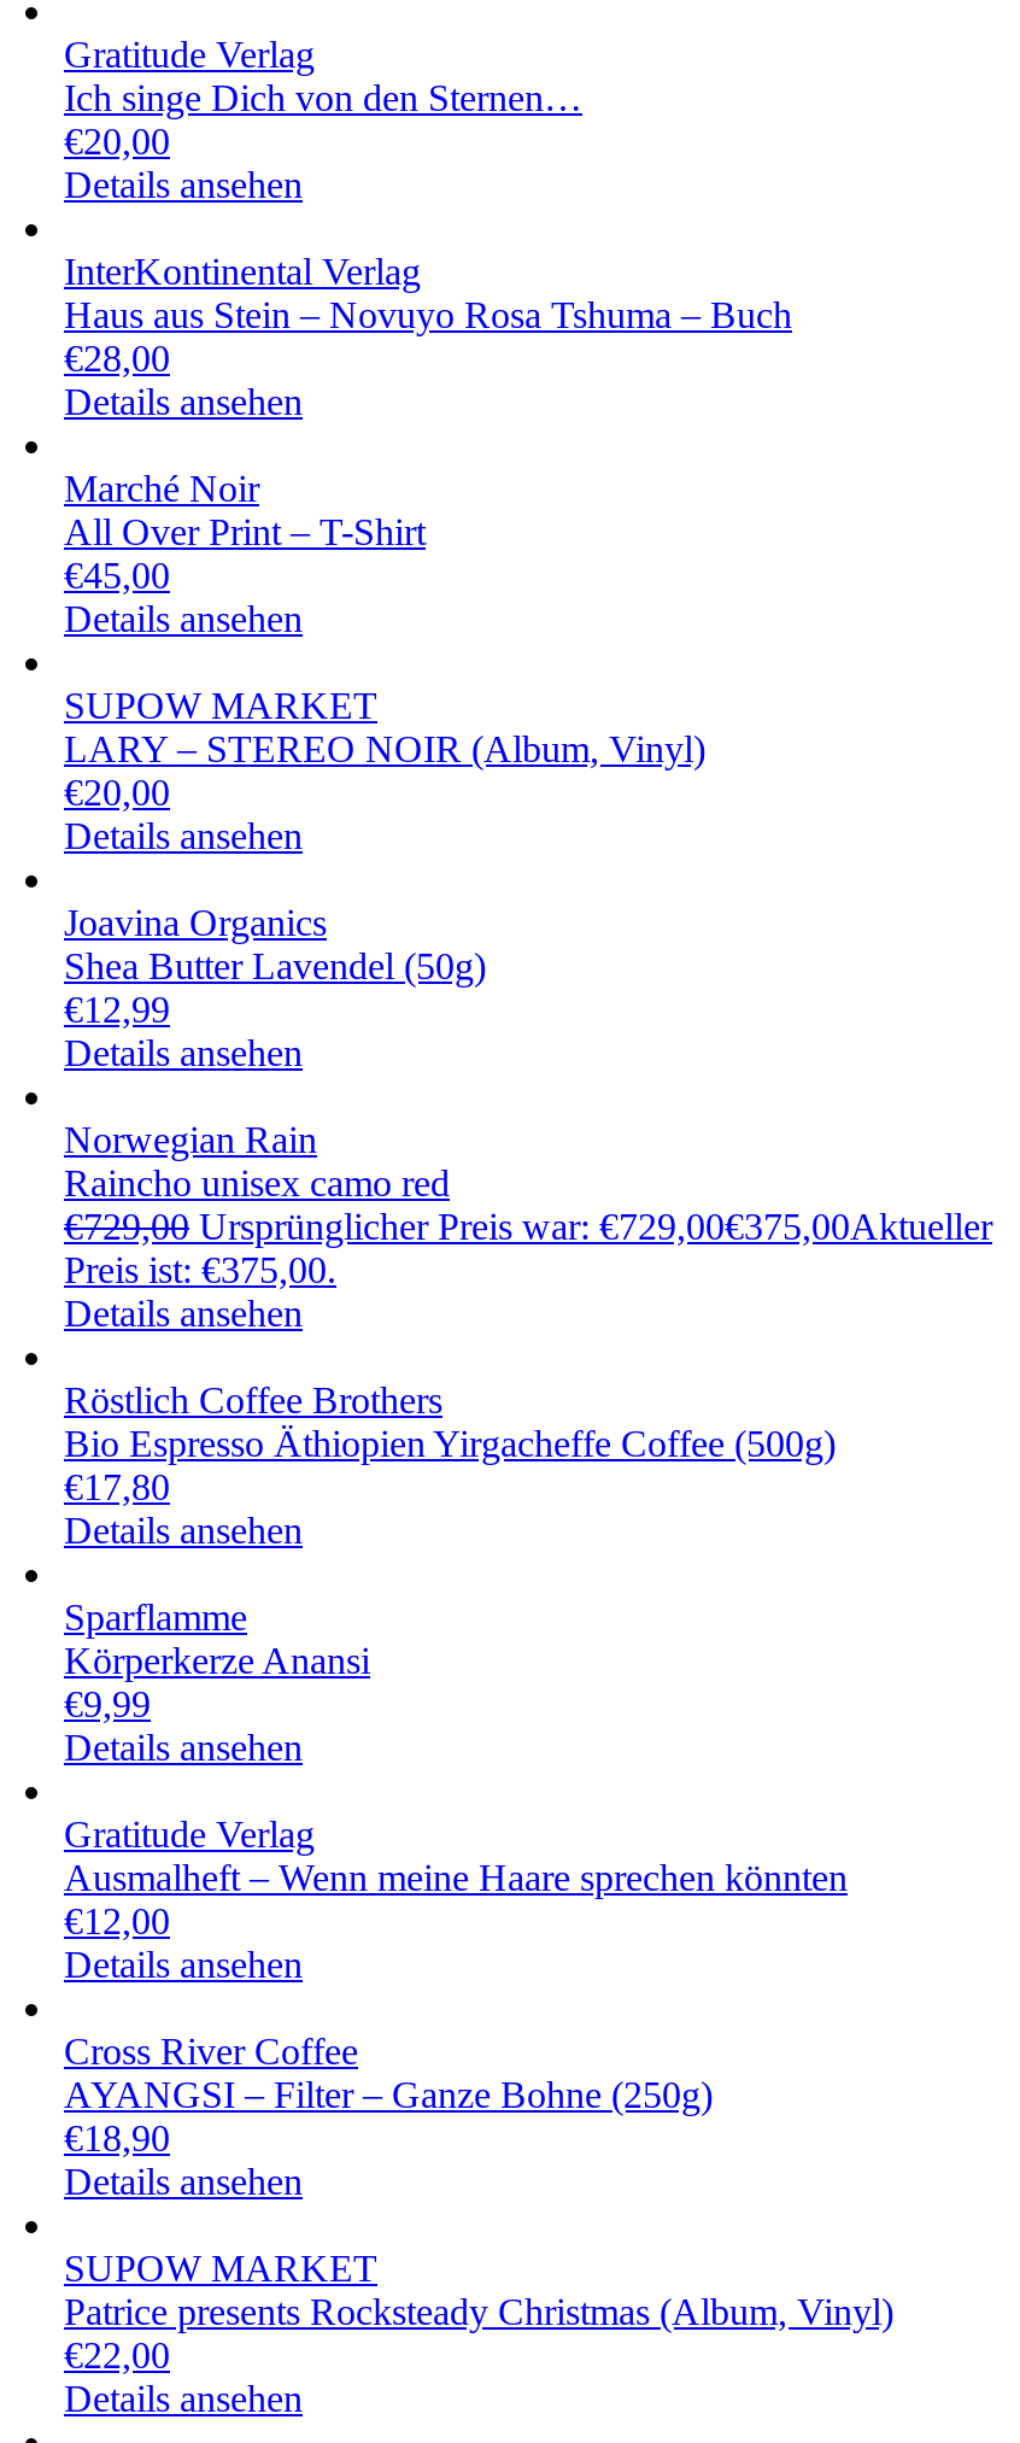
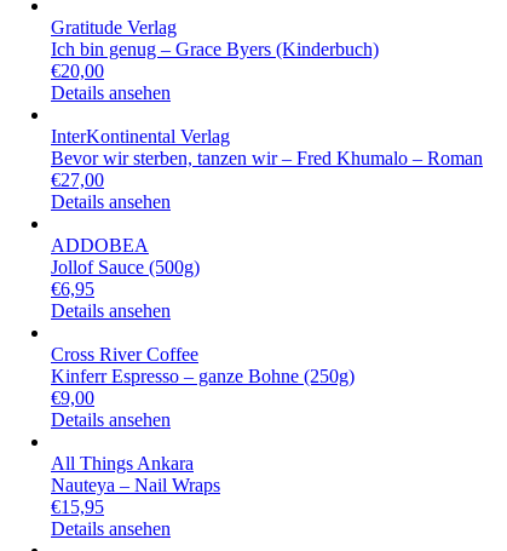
- Ich singe Dich von den Sternen…
+ Ich bin genug – Grace Byers (Kinderbuch)

- Haus aus Stein – Novuyo Rosa Tshuma – Buch
- €28,00
+ Bevor wir sterben, tanzen wir – Fred Khumalo – Roman
+ €27,00

- Marché Noir
- All Over Print – T-Shirt
- €45,00
- Details ansehen
- SUPOW MARKET
- LARY – STEREO NOIR (Album, Vinyl)
- €20,00
- Details ansehen
- Joavina Organics
- Shea Butter Lavendel (50g)
- €12,99
- Details ansehen
- Norwegian Rain
- Raincho unisex camo red
- €729,00 Ursprünglicher Preis war: €729,00€375,00Aktueller
- Preis ist: €375,00.
- Details ansehen
- Röstlich Coffee Brothers
- Bio Espresso Äthiopien Yirgacheffe Coffee (500g)
- €17,80
- Details ansehen
- Sparflamme
- Körperkerze Anansi
- €9,99
- Details ansehen
- Gratitude Verlag
- Ausmalheft – Wenn meine Haare sprechen könnten
- €12,00
+ ADDOBEA
+ Jollof Sauce (500g)
+ €6,95

- AYANGSI – Filter – Ganze Bohne (250g)
- €18,90
+ Kinferr Espresso – ganze Bohne (250g)
+ €9,00

- SUPOW MARKET
- Patrice presents Rocksteady Christmas (Album, Vinyl)
- €22,00
+ All Things Ankara
+ Nauteya – Nail Wraps
+ €15,95
